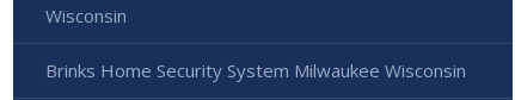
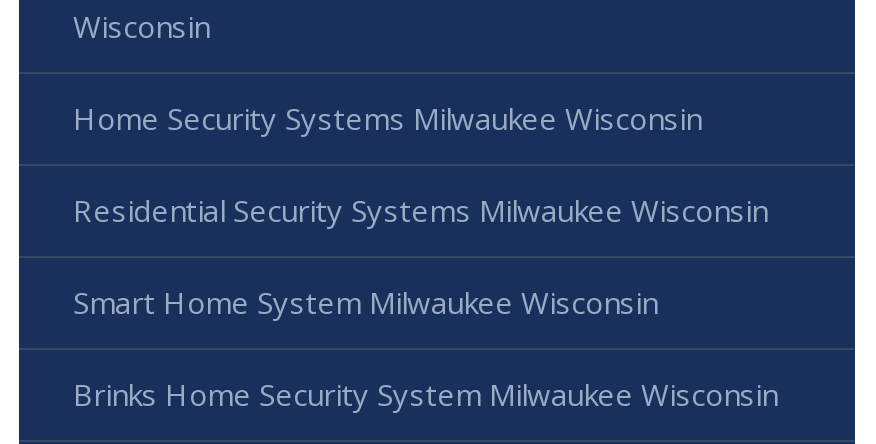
+ Home Security Systems Milwaukee Wisconsin
+ Residential Security Systems Milwaukee Wisconsin
+ Smart Home System Milwaukee Wisconsin
